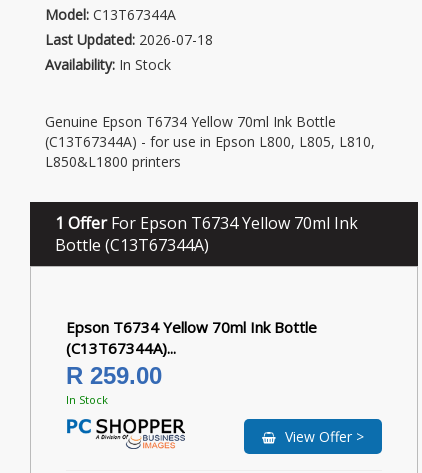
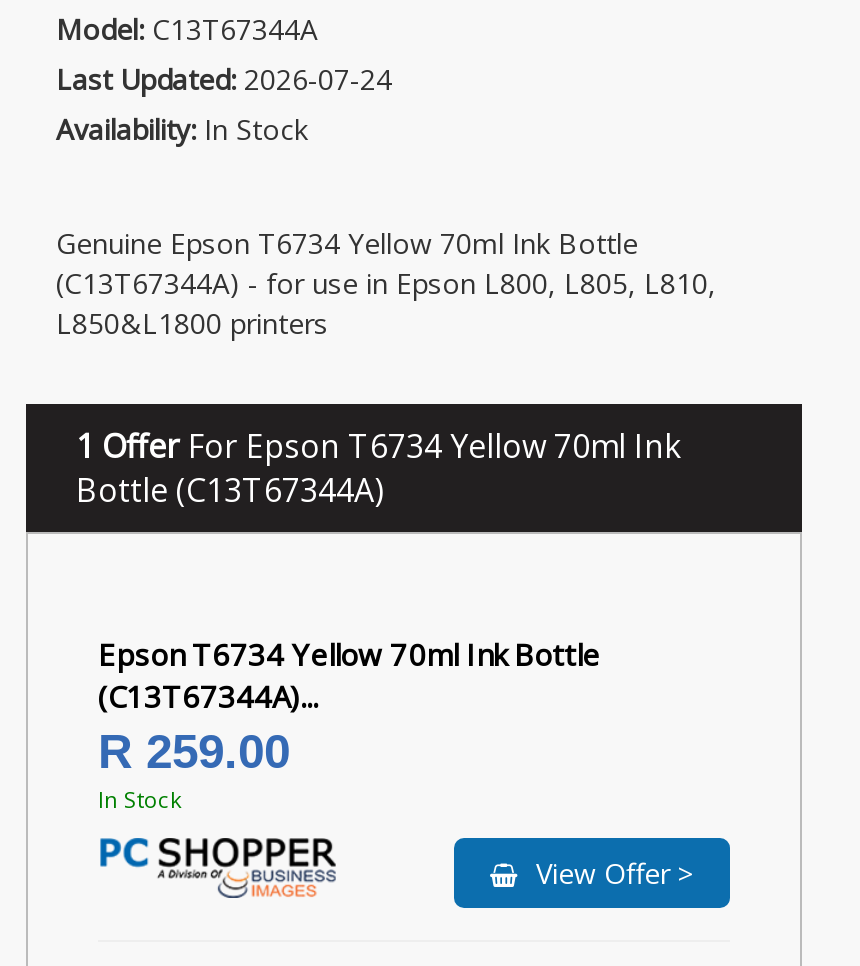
- Last Updated: 2026-07-18
+ Last Updated: 2026-07-24
